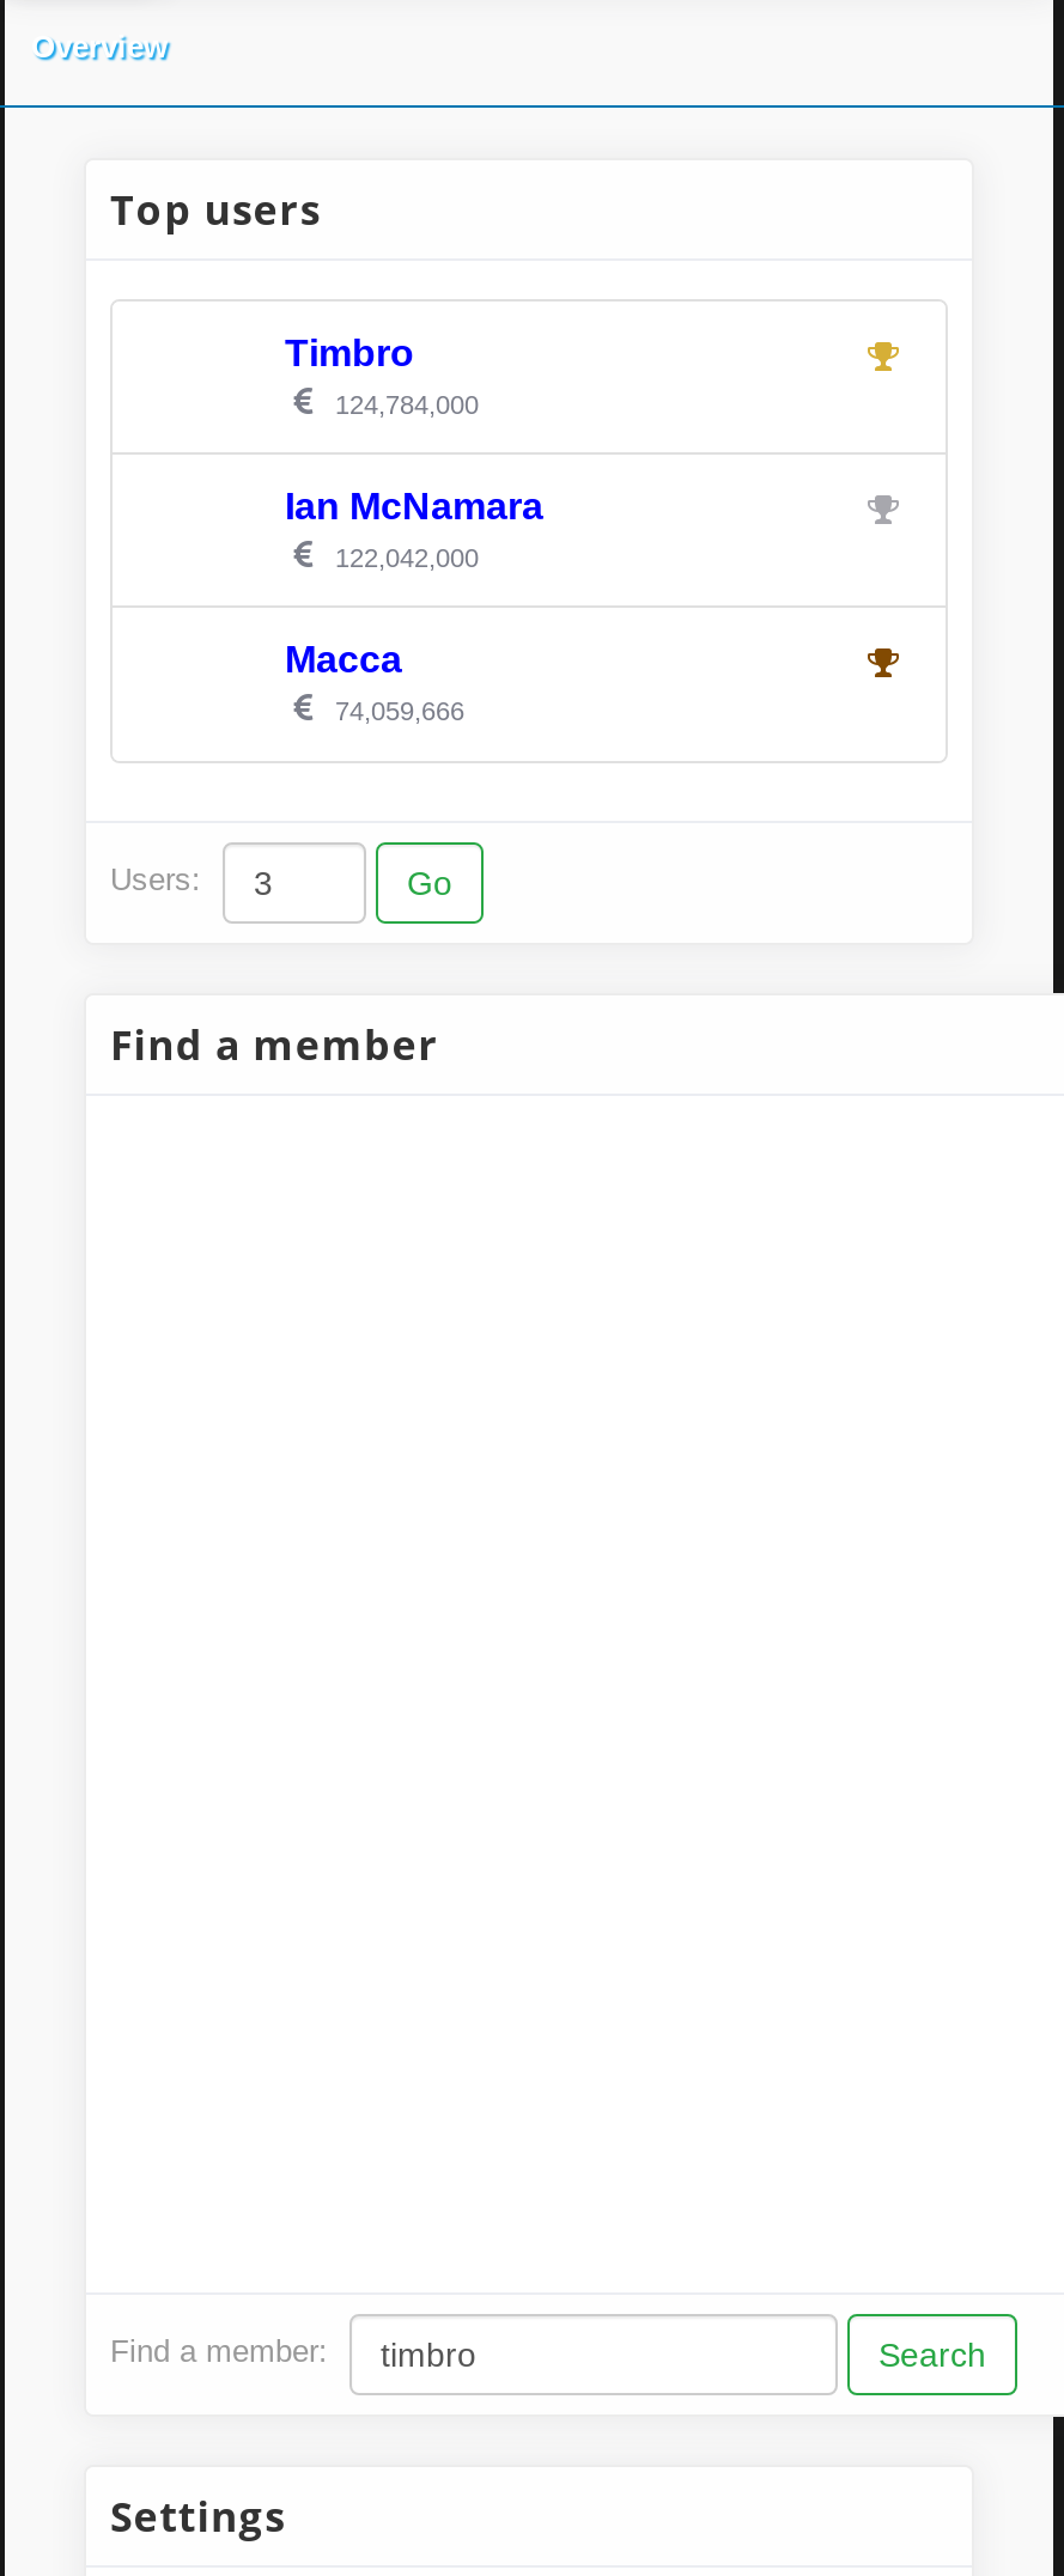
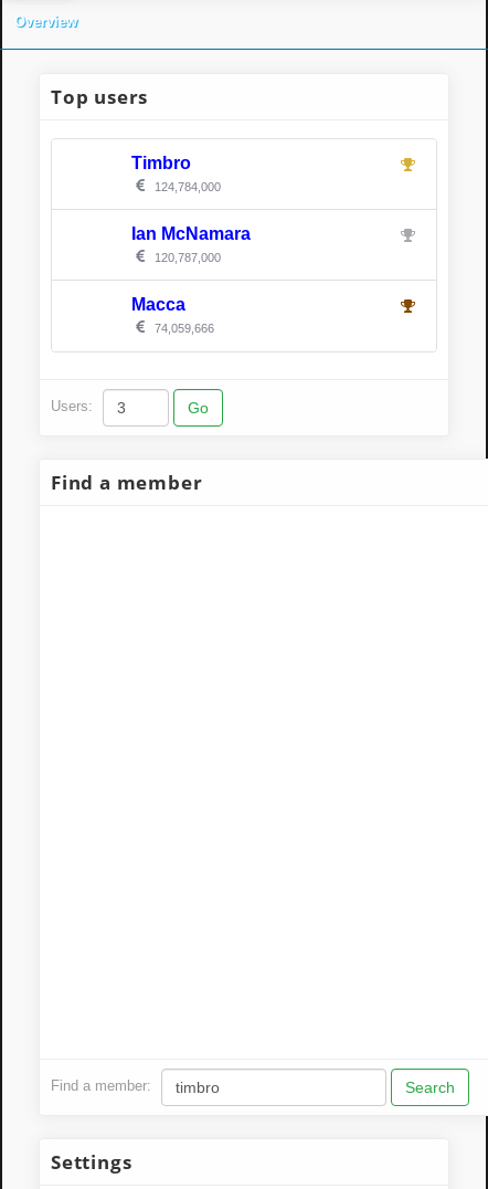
- 122,042,000
+ 120,787,000
